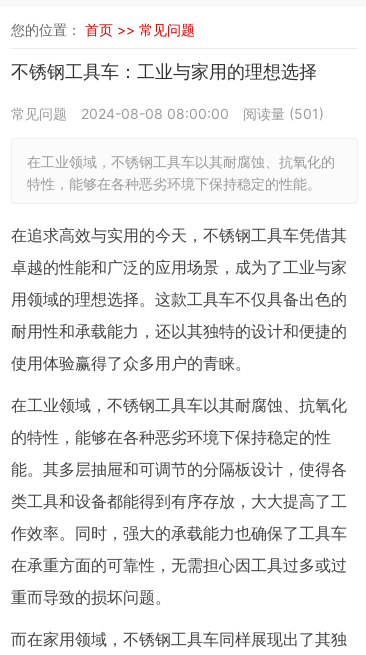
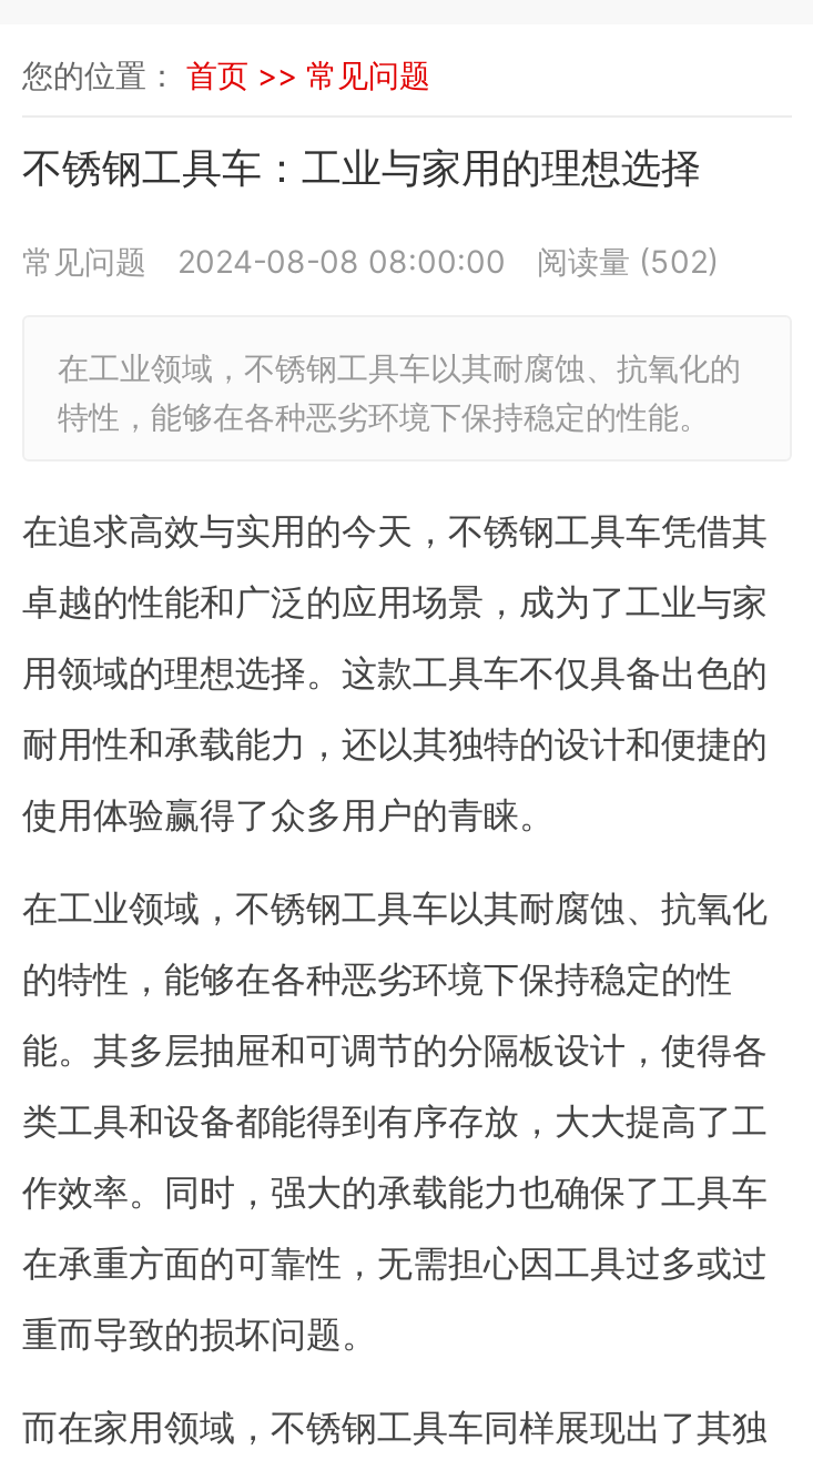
- 常见问题 2024-08-08 08:00:00 阅读量 (501)
+ 常见问题 2024-08-08 08:00:00 阅读量 (502)
